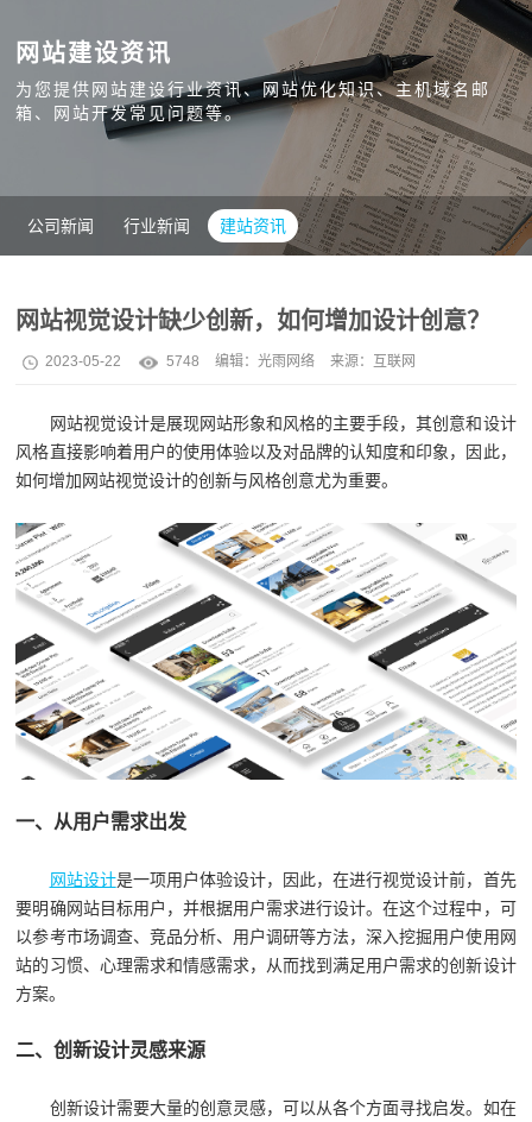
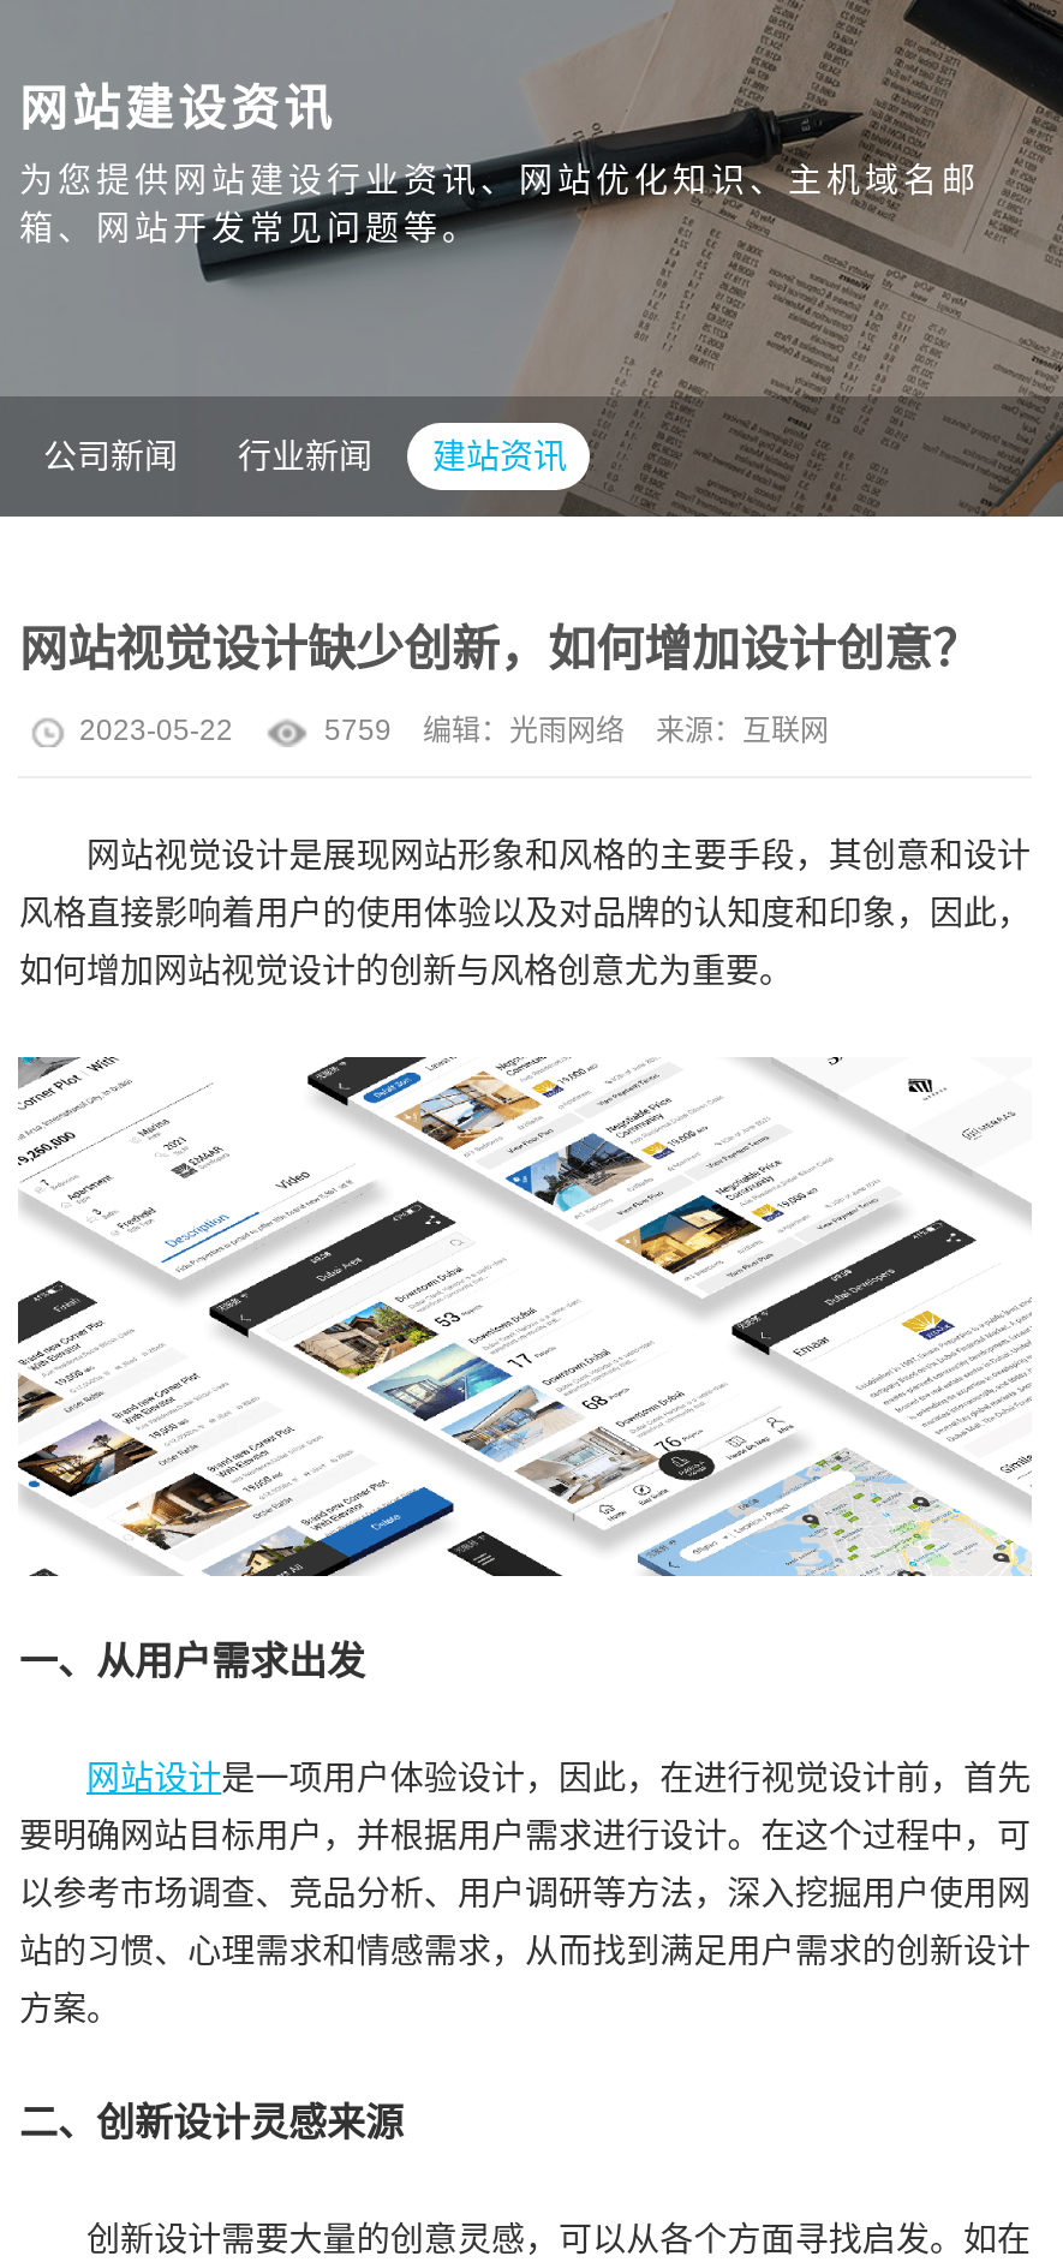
- 5748 编辑：光雨网络 来源：互联网
+ 5759 编辑：光雨网络 来源：互联网
